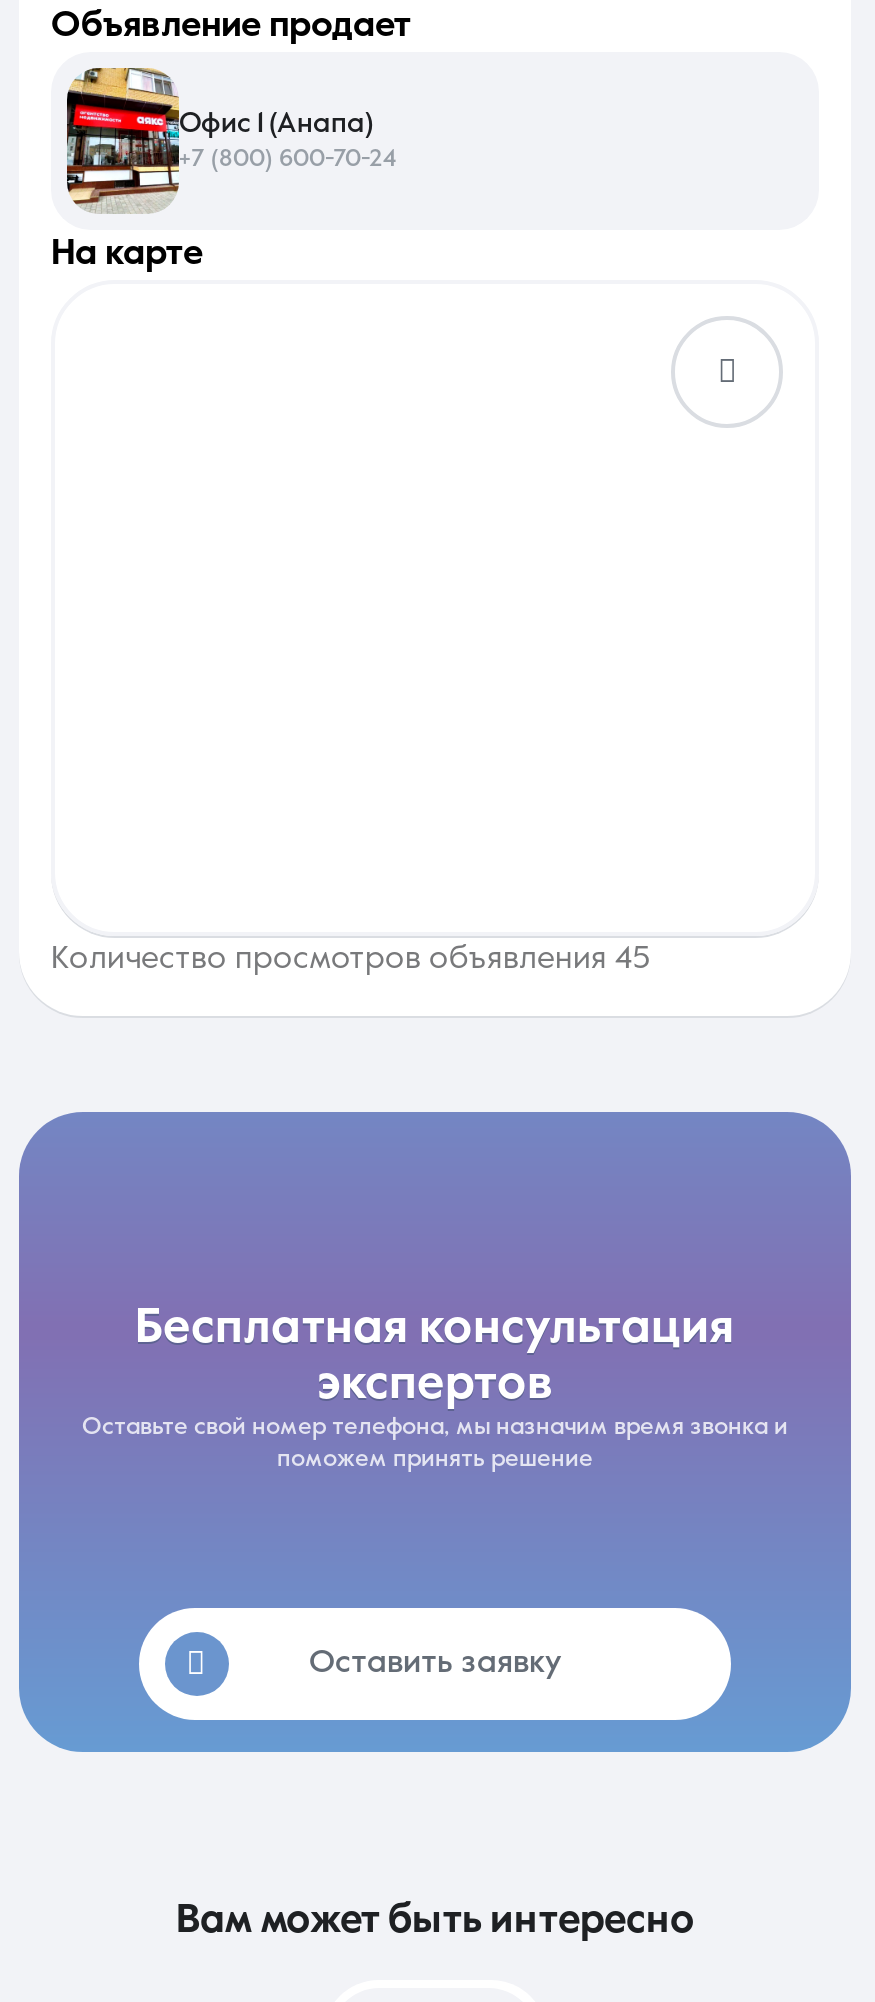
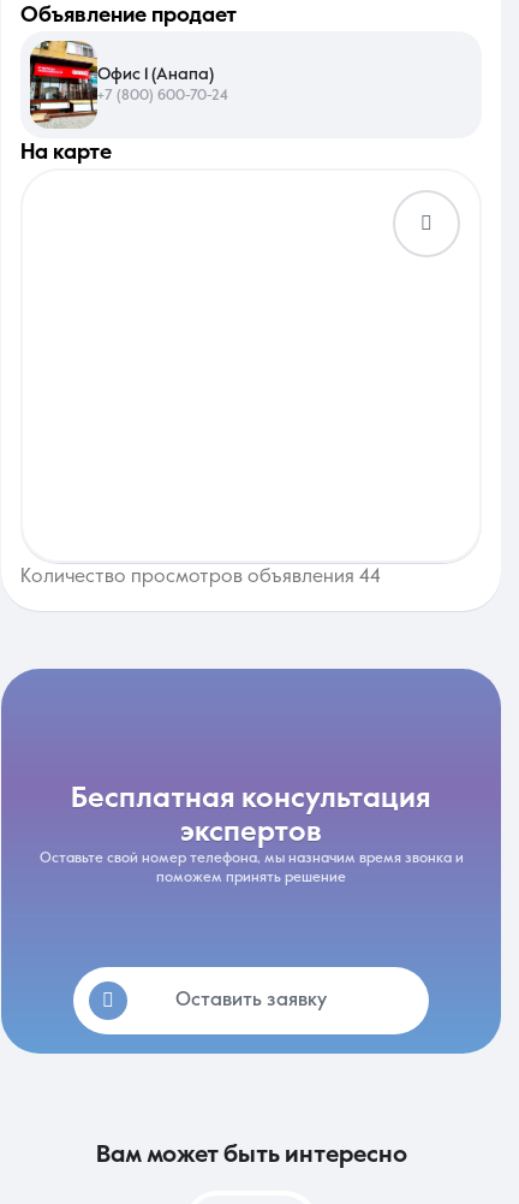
- Количество просмотров объявления 45
+ Количество просмотров объявления 44
